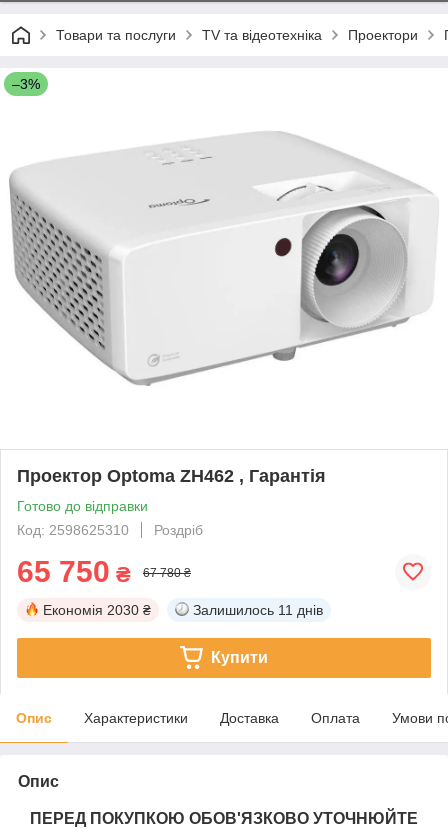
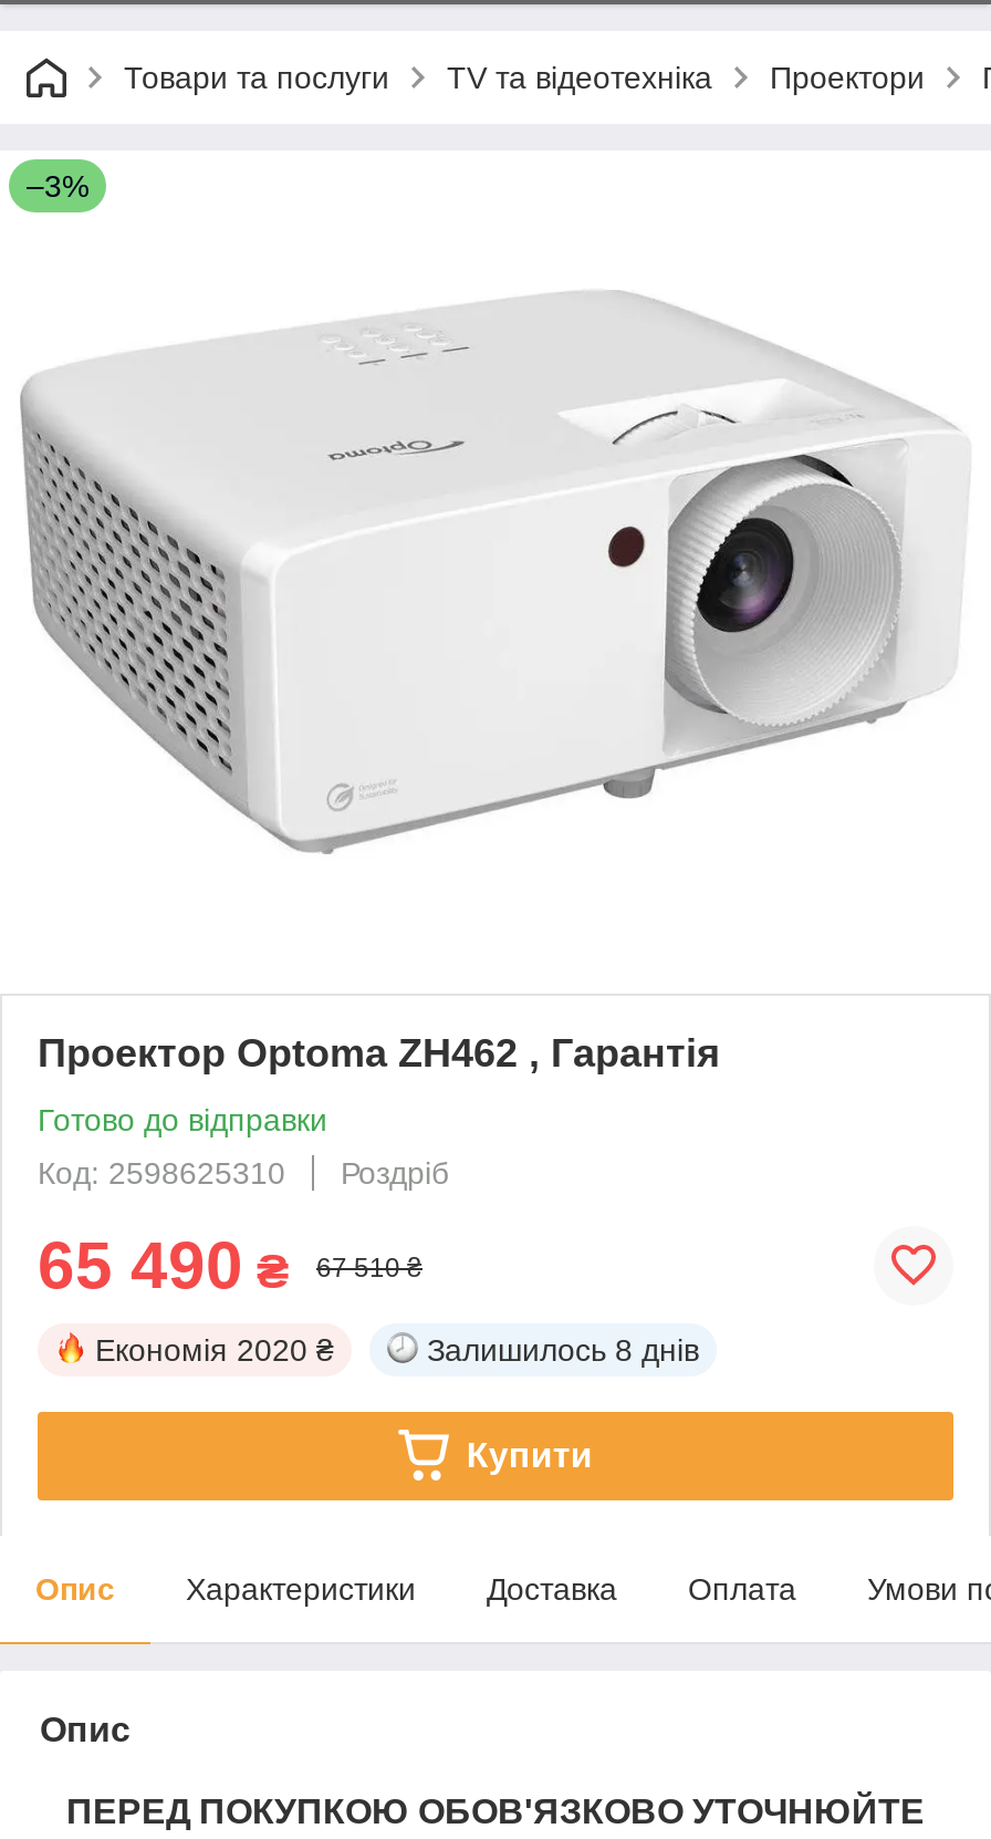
- 65 750 ₴
+ 65 490 ₴

- 67 780 ₴
+ 67 510 ₴

- Економія 2030 ₴
+ Економія 2020 ₴

- Залишилось 11 днів
+ Залишилось 8 днів
